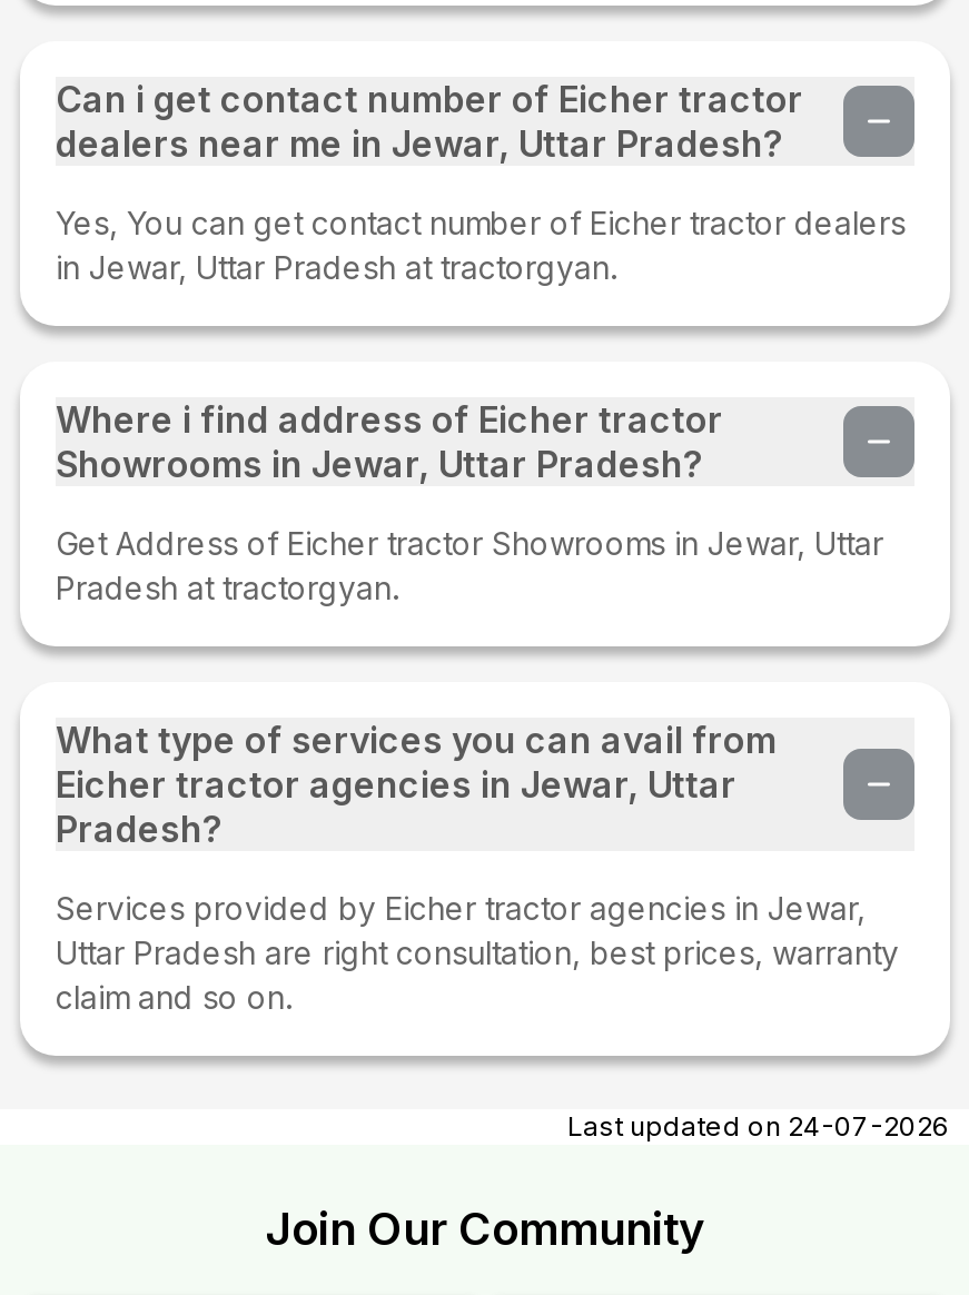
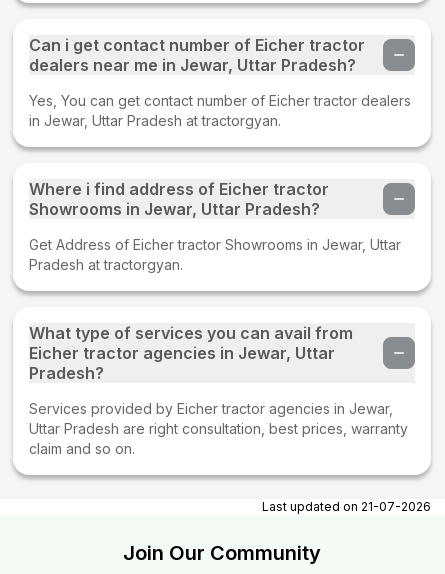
- Last updated on 24-07-2026
+ Last updated on 21-07-2026
